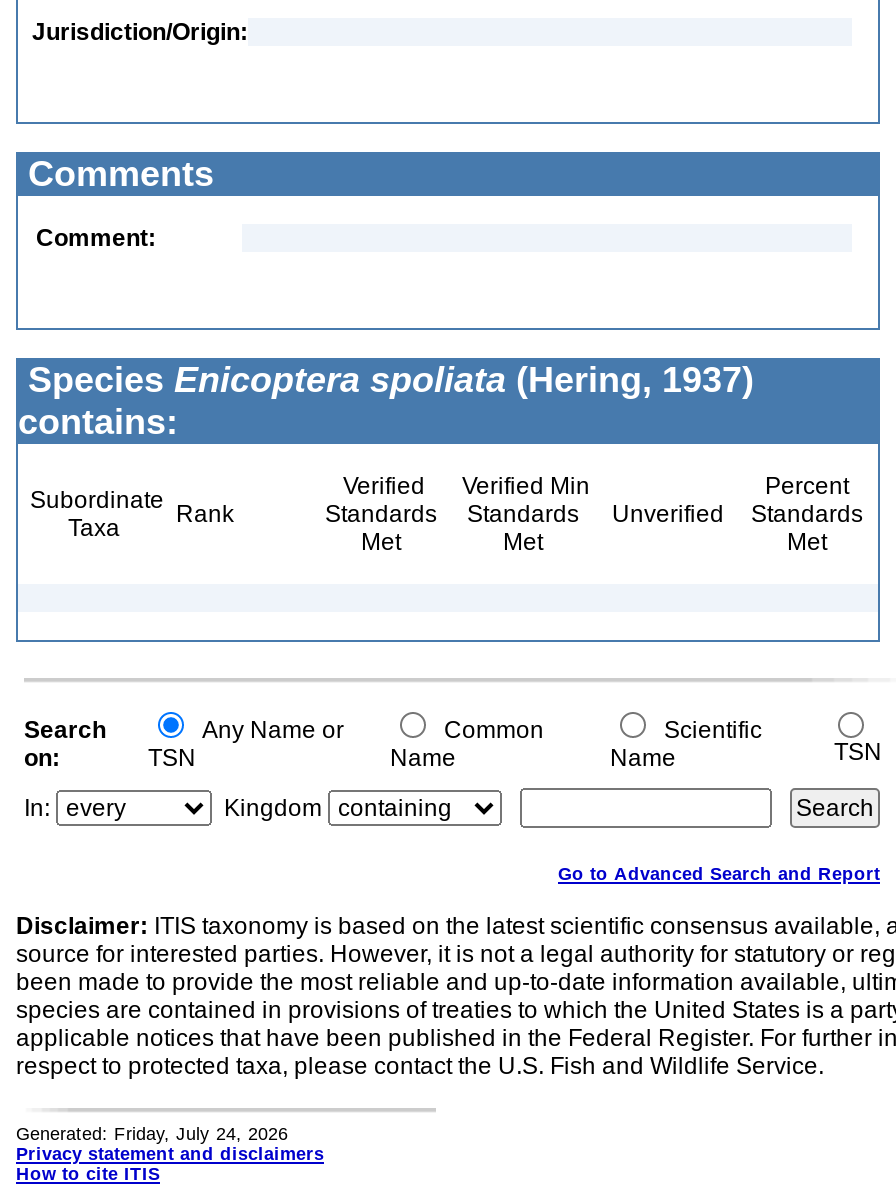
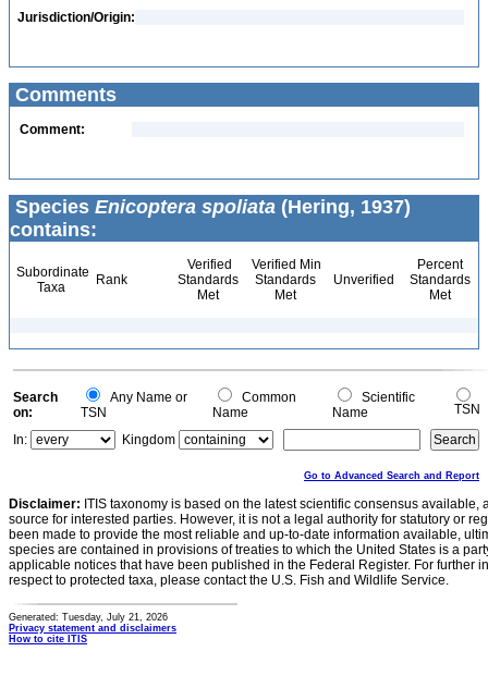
- Generated: Friday, July 24, 2026
+ Generated: Tuesday, July 21, 2026
